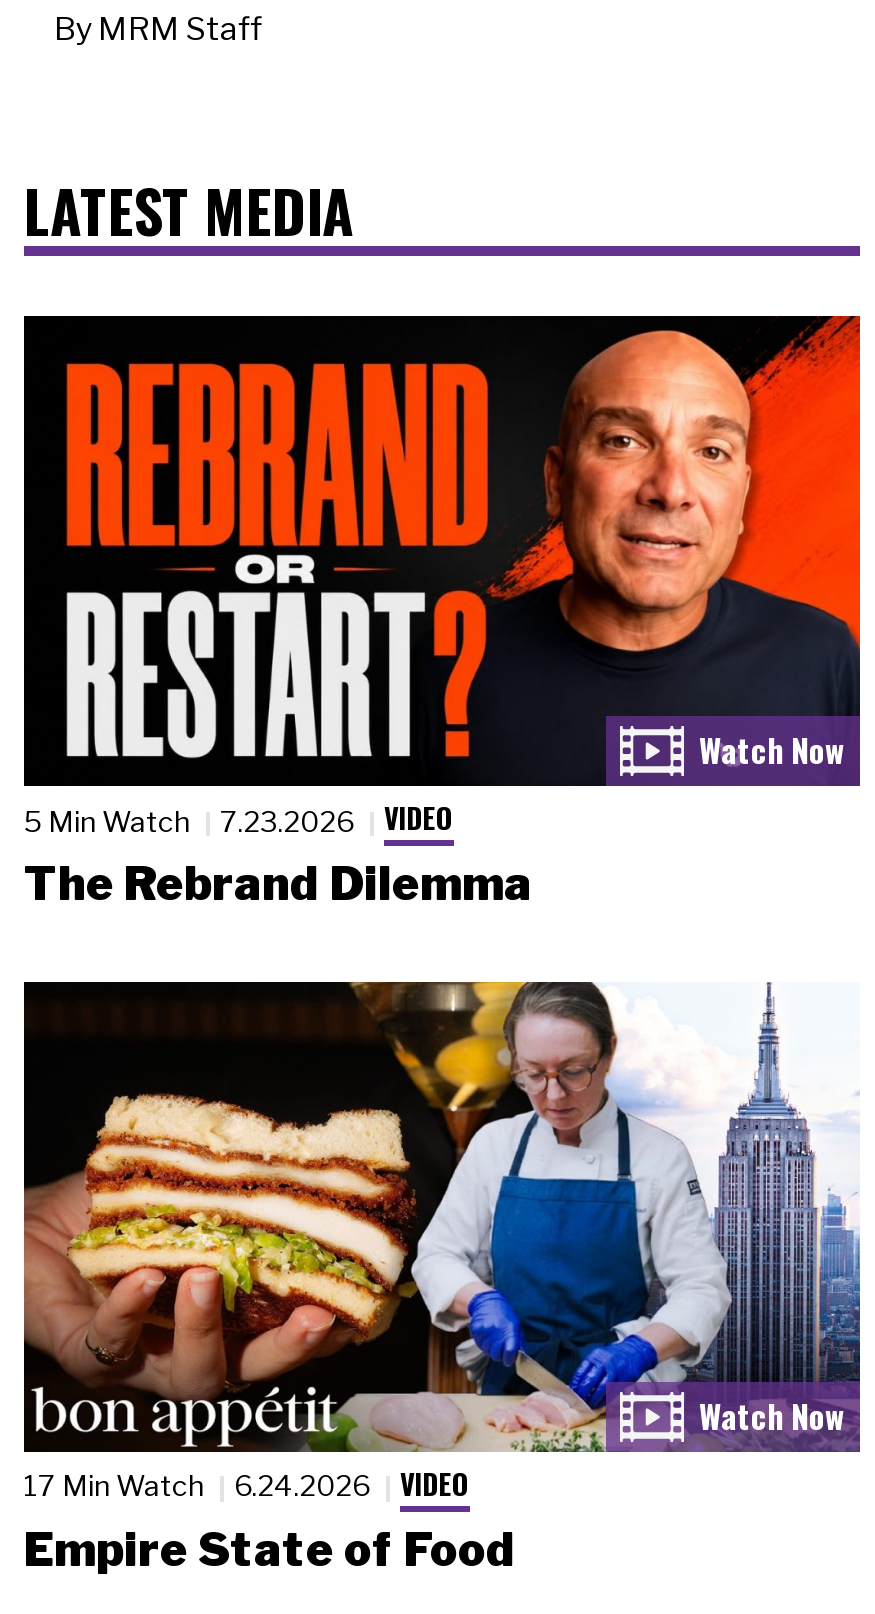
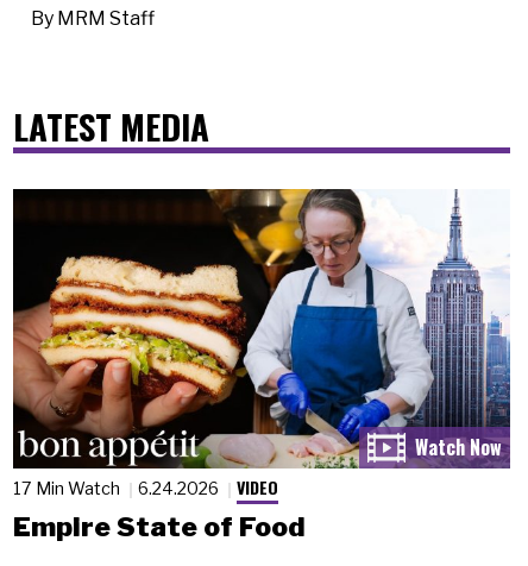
- [image]
- 5 Min Watch
- 7.23.2026
- VIDEO
- The Rebrand Dilemma
